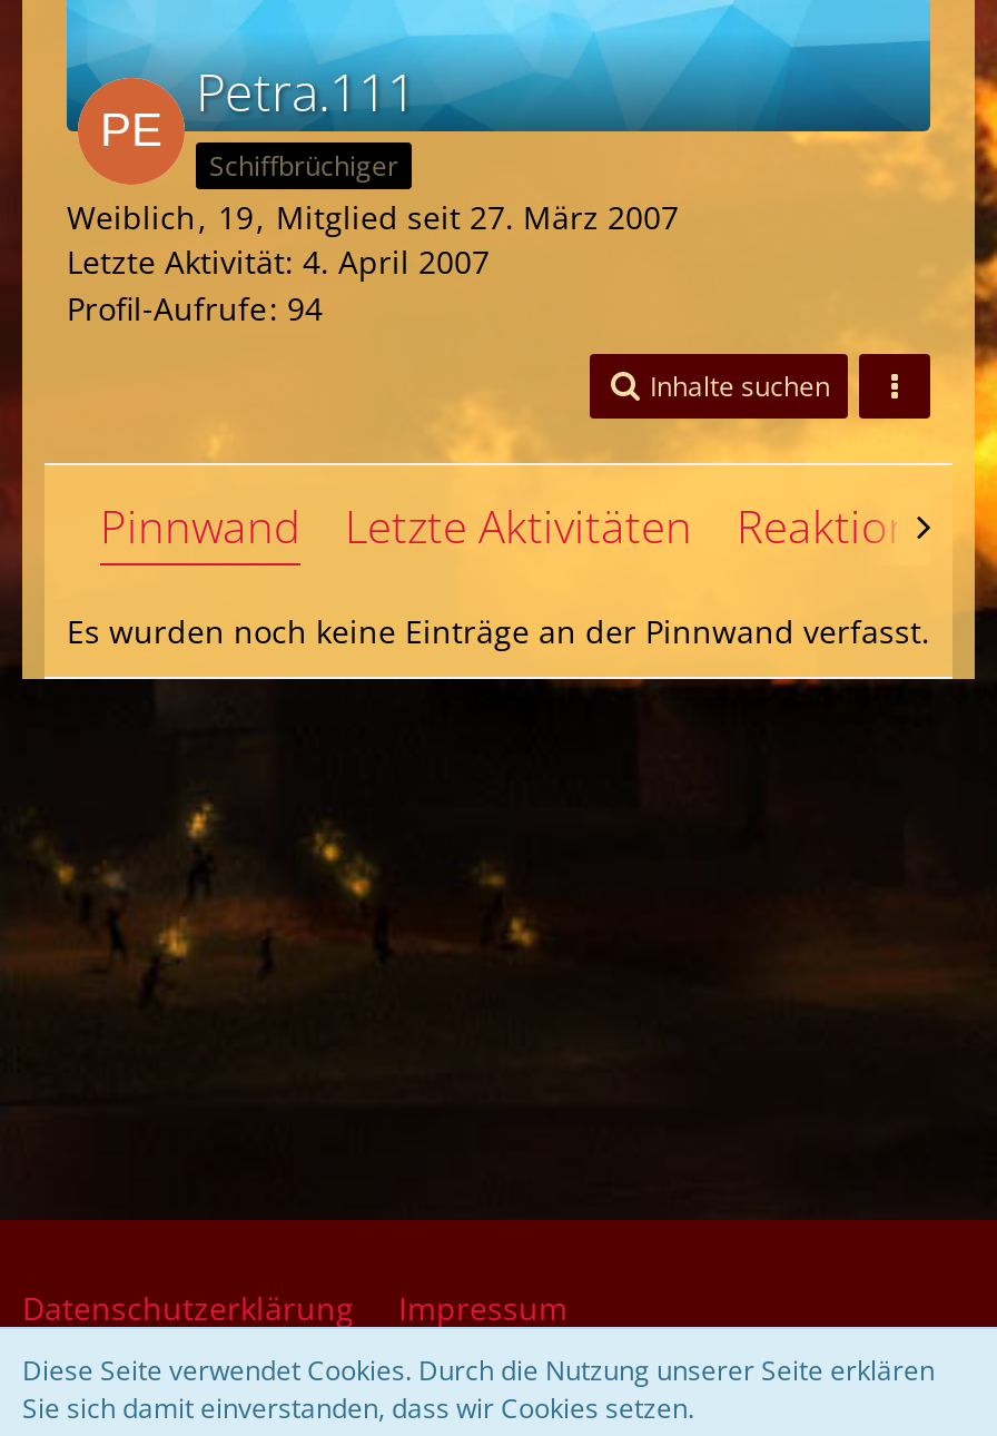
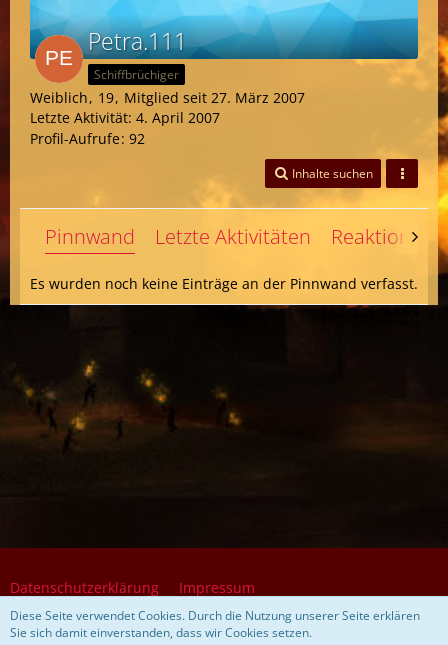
- Profil-Aufrufe 94
+ Profil-Aufrufe 92
